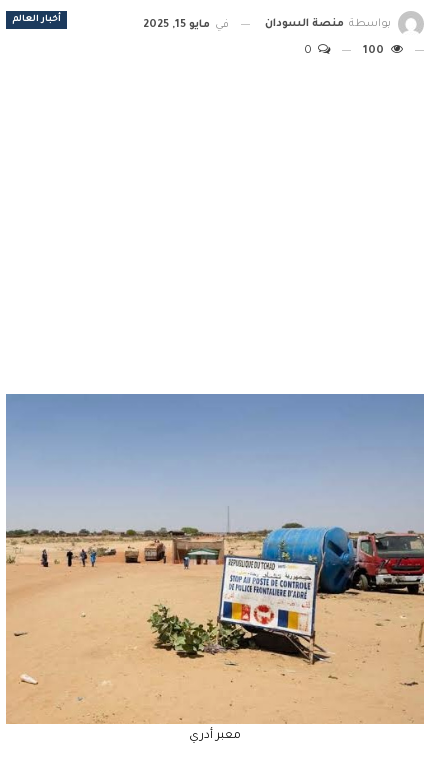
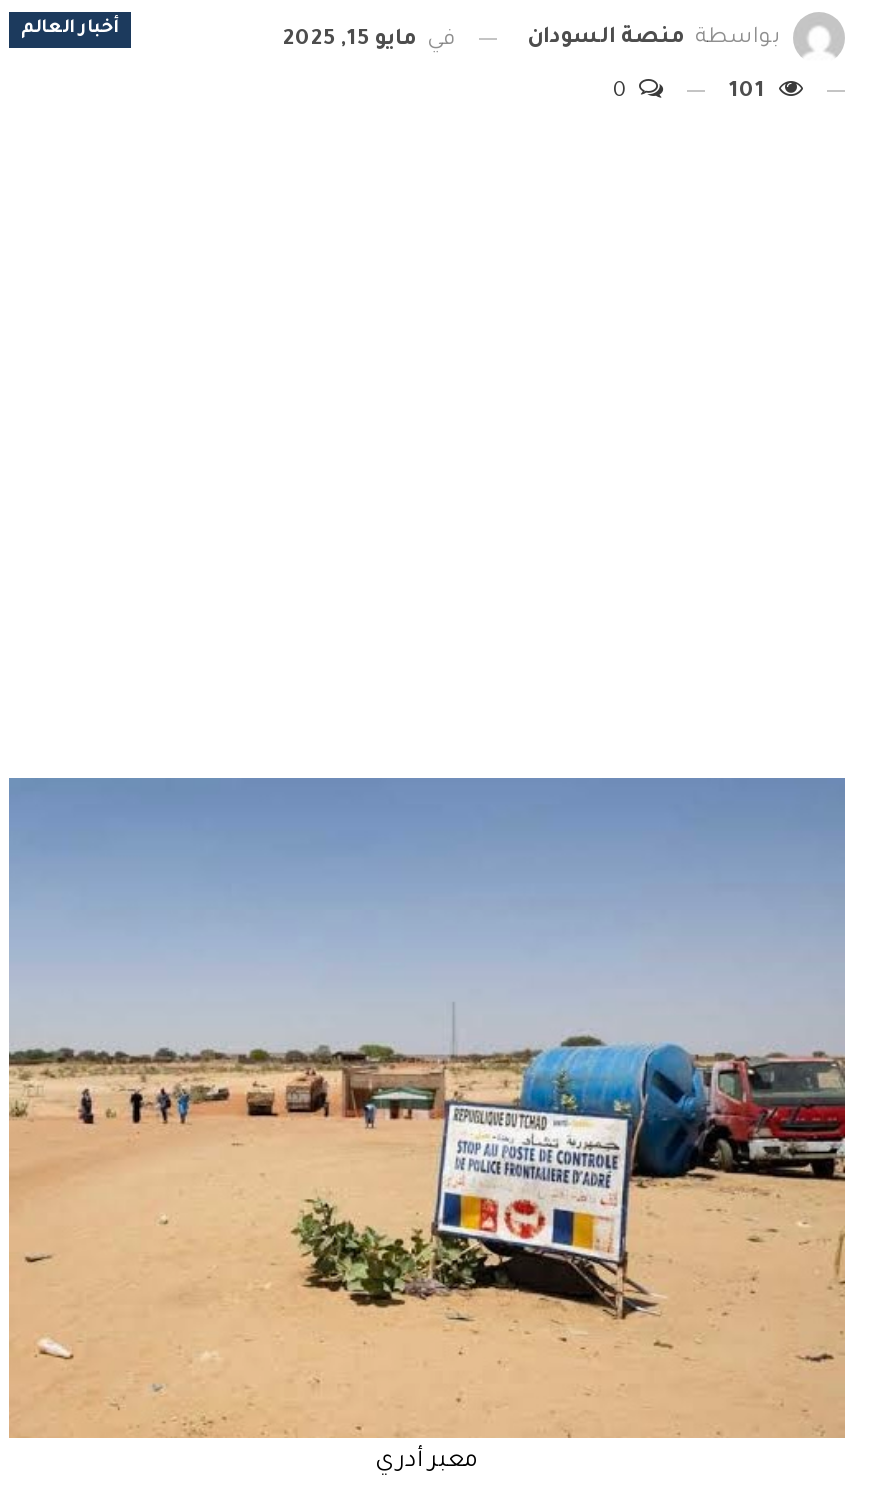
- 100
+ 101
